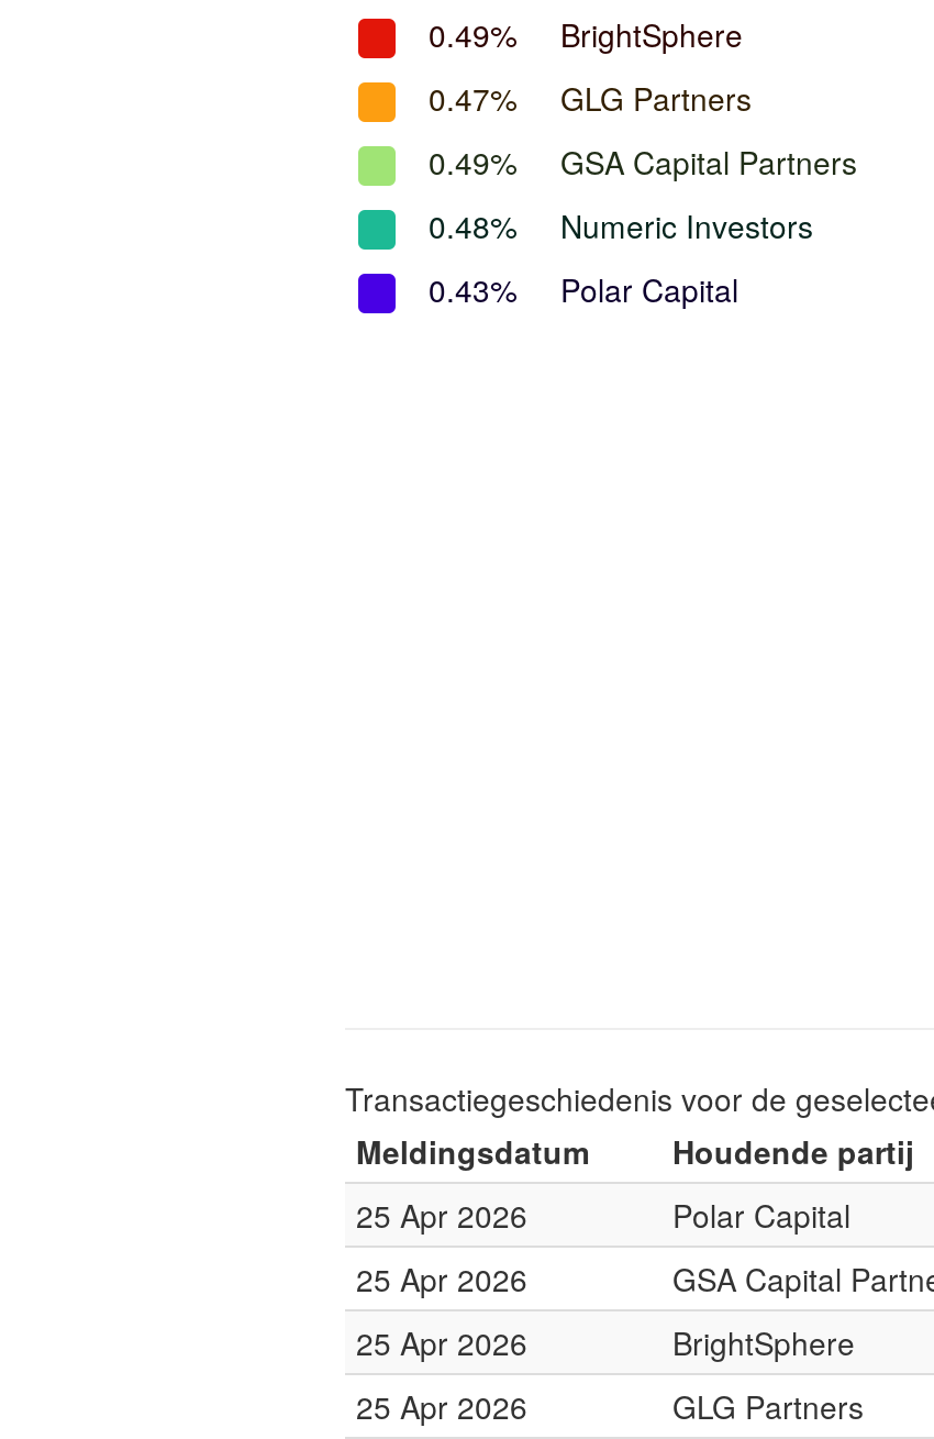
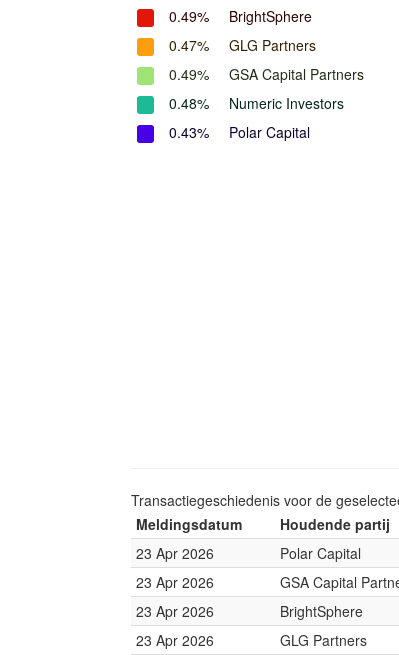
- 25 Apr 2026
+ 23 Apr 2026

- 25 Apr 2026
+ 23 Apr 2026

- 25 Apr 2026
+ 23 Apr 2026

- 25 Apr 2026
+ 23 Apr 2026
